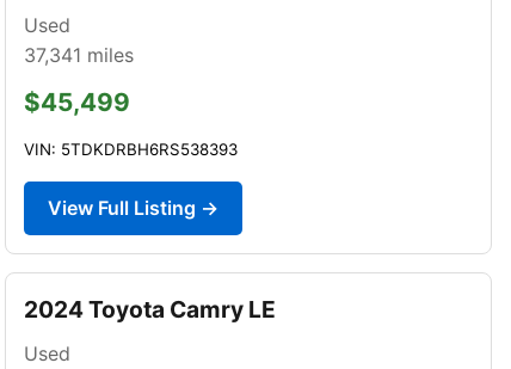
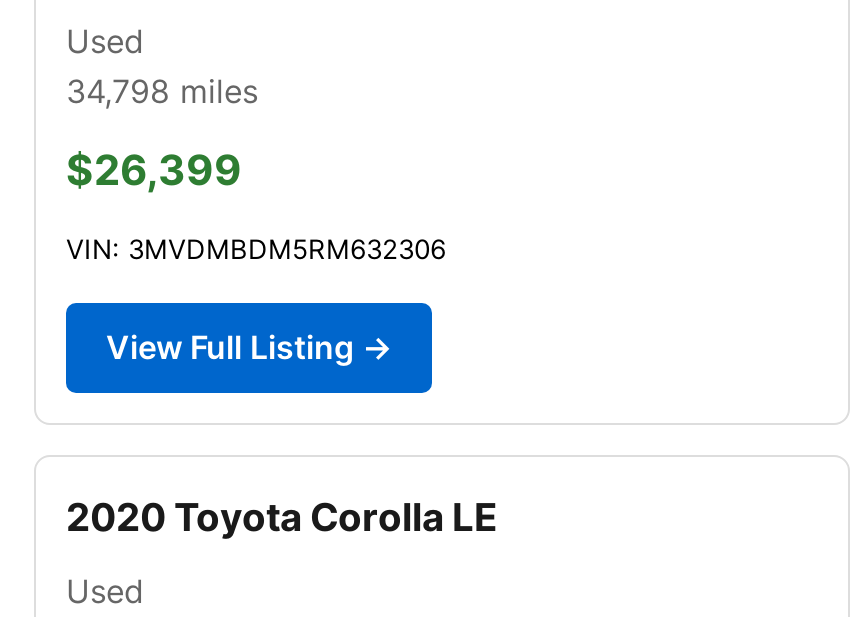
- 37,341 miles
+ 34,798 miles

- $45,499
+ $26,399

- VIN: 5TDKDRBH6RS538393
+ VIN: 3MVDMBDM5RM632306

- 2024 Toyota Camry LE
+ 2020 Toyota Corolla LE
